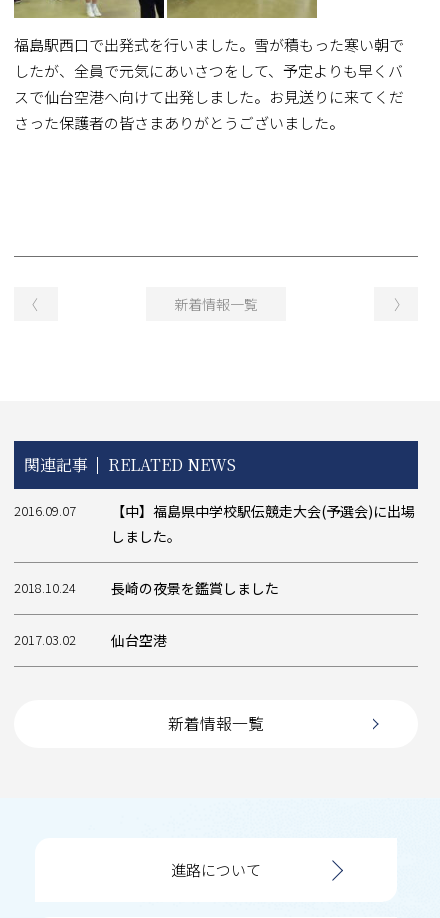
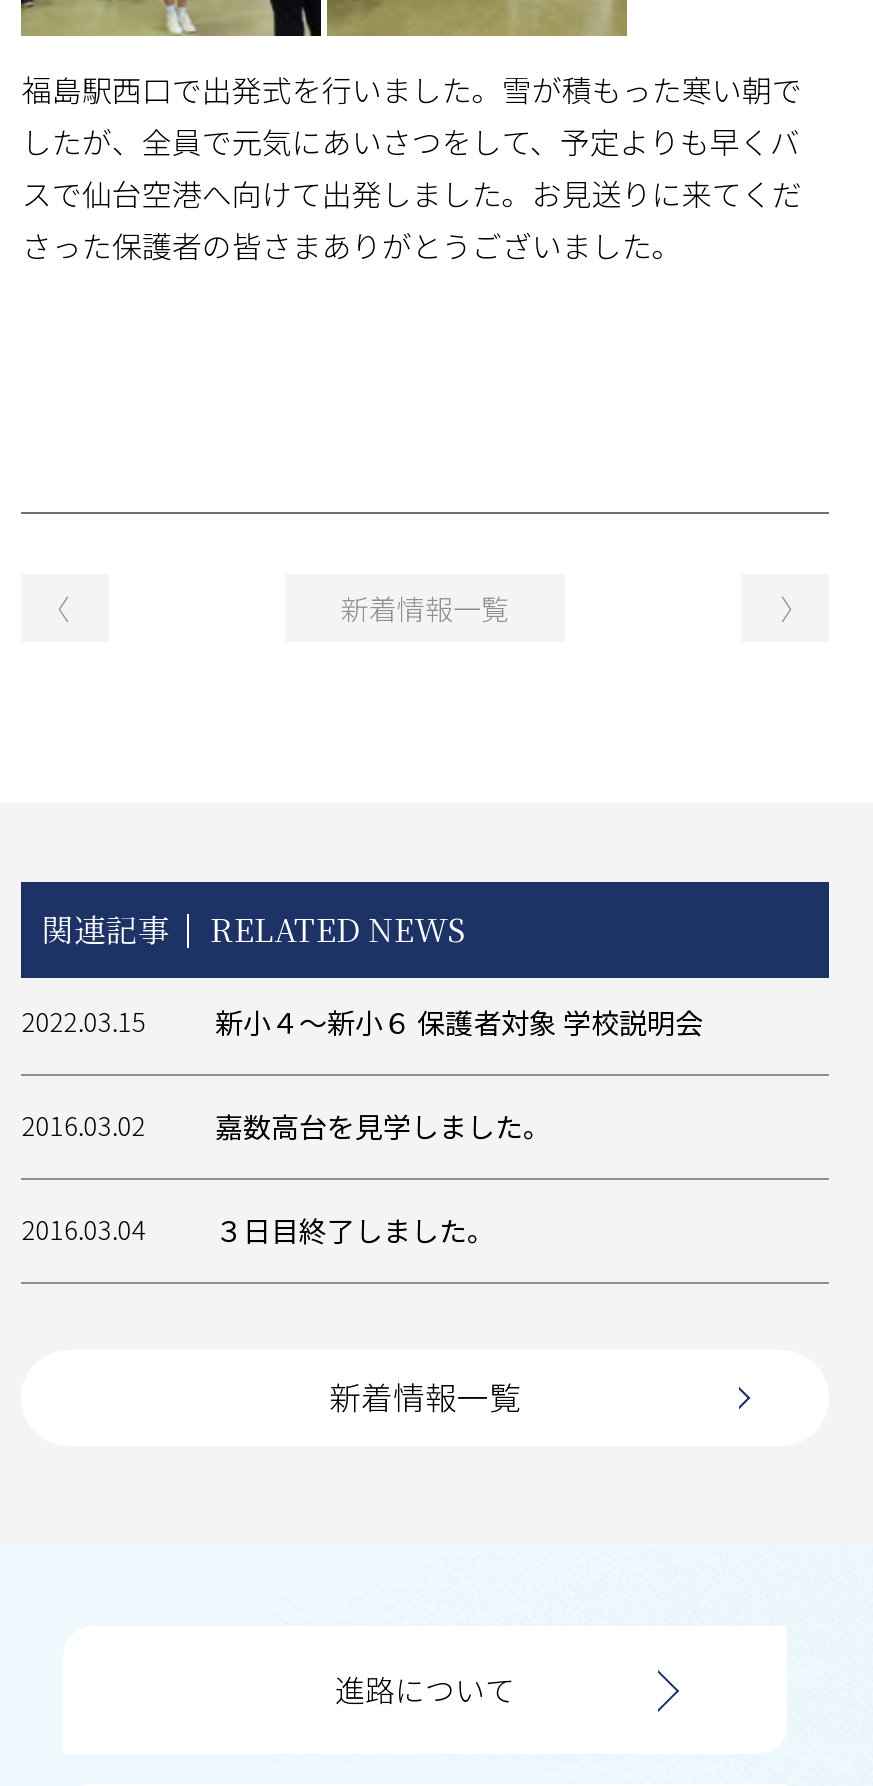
- 2016.09.07
- 【中】福島県中学校駅伝競走大会(予選会)に出場
- しました。
+ 2022.03.15
+ 新小４～新小６ 保護者対象 学校説明会

- 2018.10.24
- 長崎の夜景を鑑賞しました
+ 2016.03.02
+ 嘉数高台を見学しました。

- 2017.03.02
- 仙台空港
+ 2016.03.04
+ ３日目終了しました。
